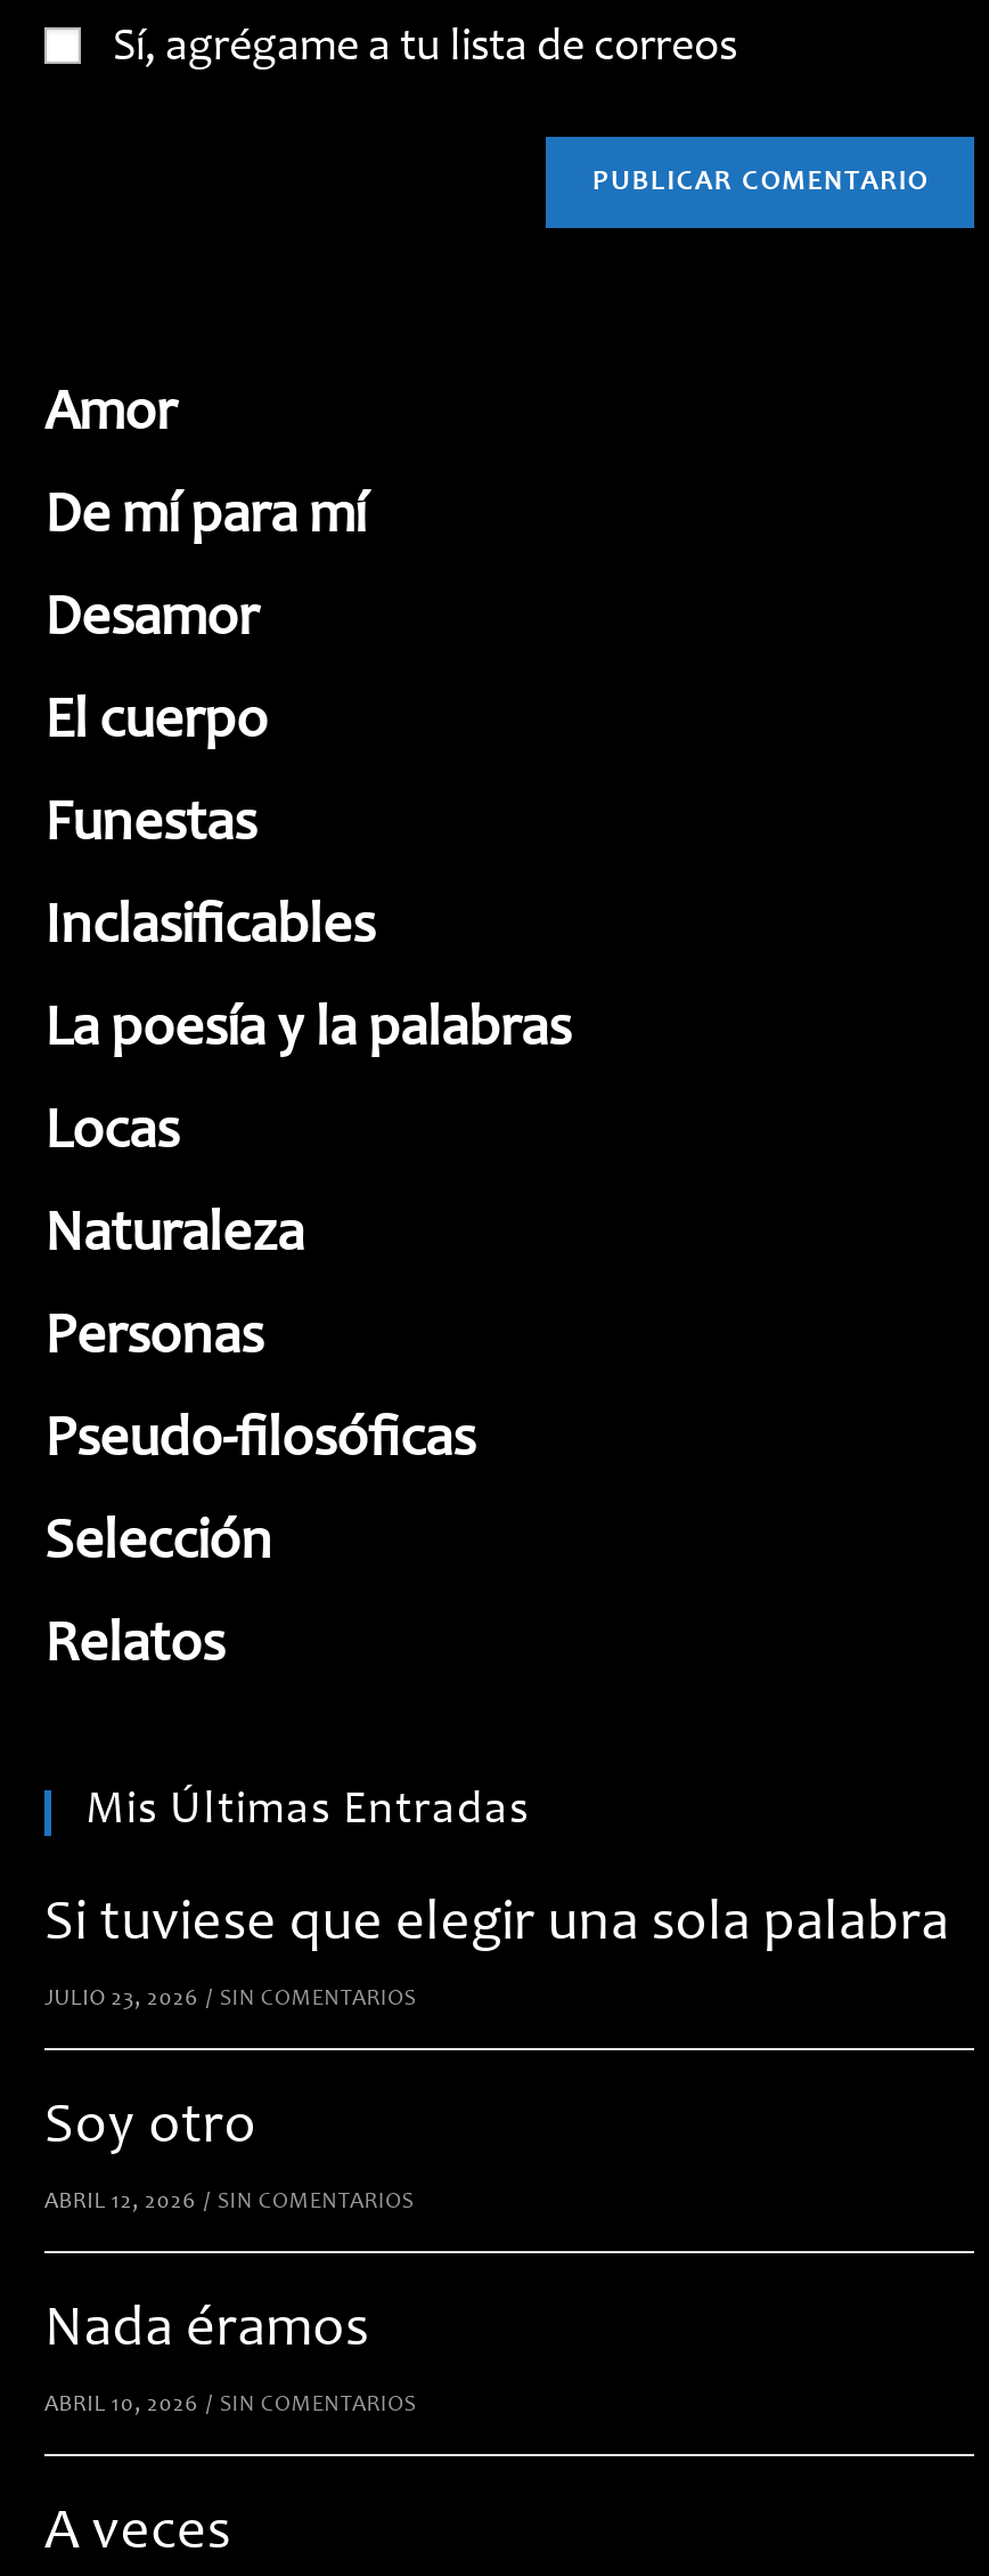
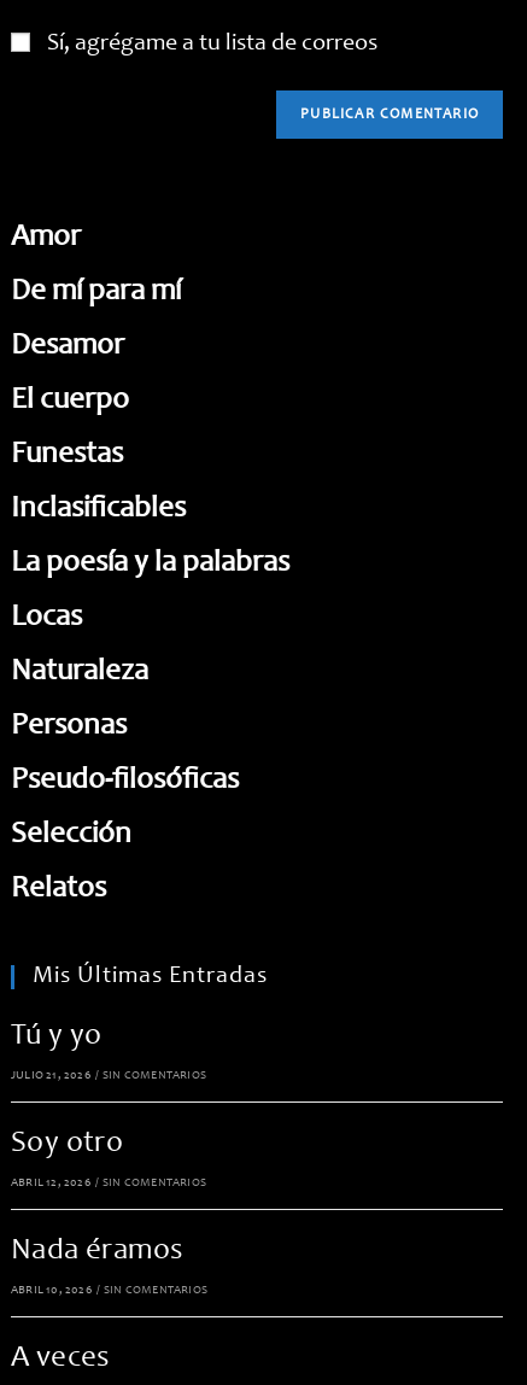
- Si tuviese que elegir una sola palabra
+ Tú y yo

- JULIO 23, 2026 / SIN COMENTARIOS
+ JULIO 21, 2026 / SIN COMENTARIOS
